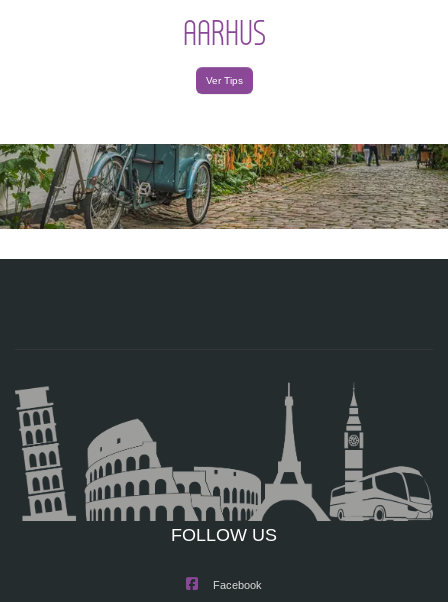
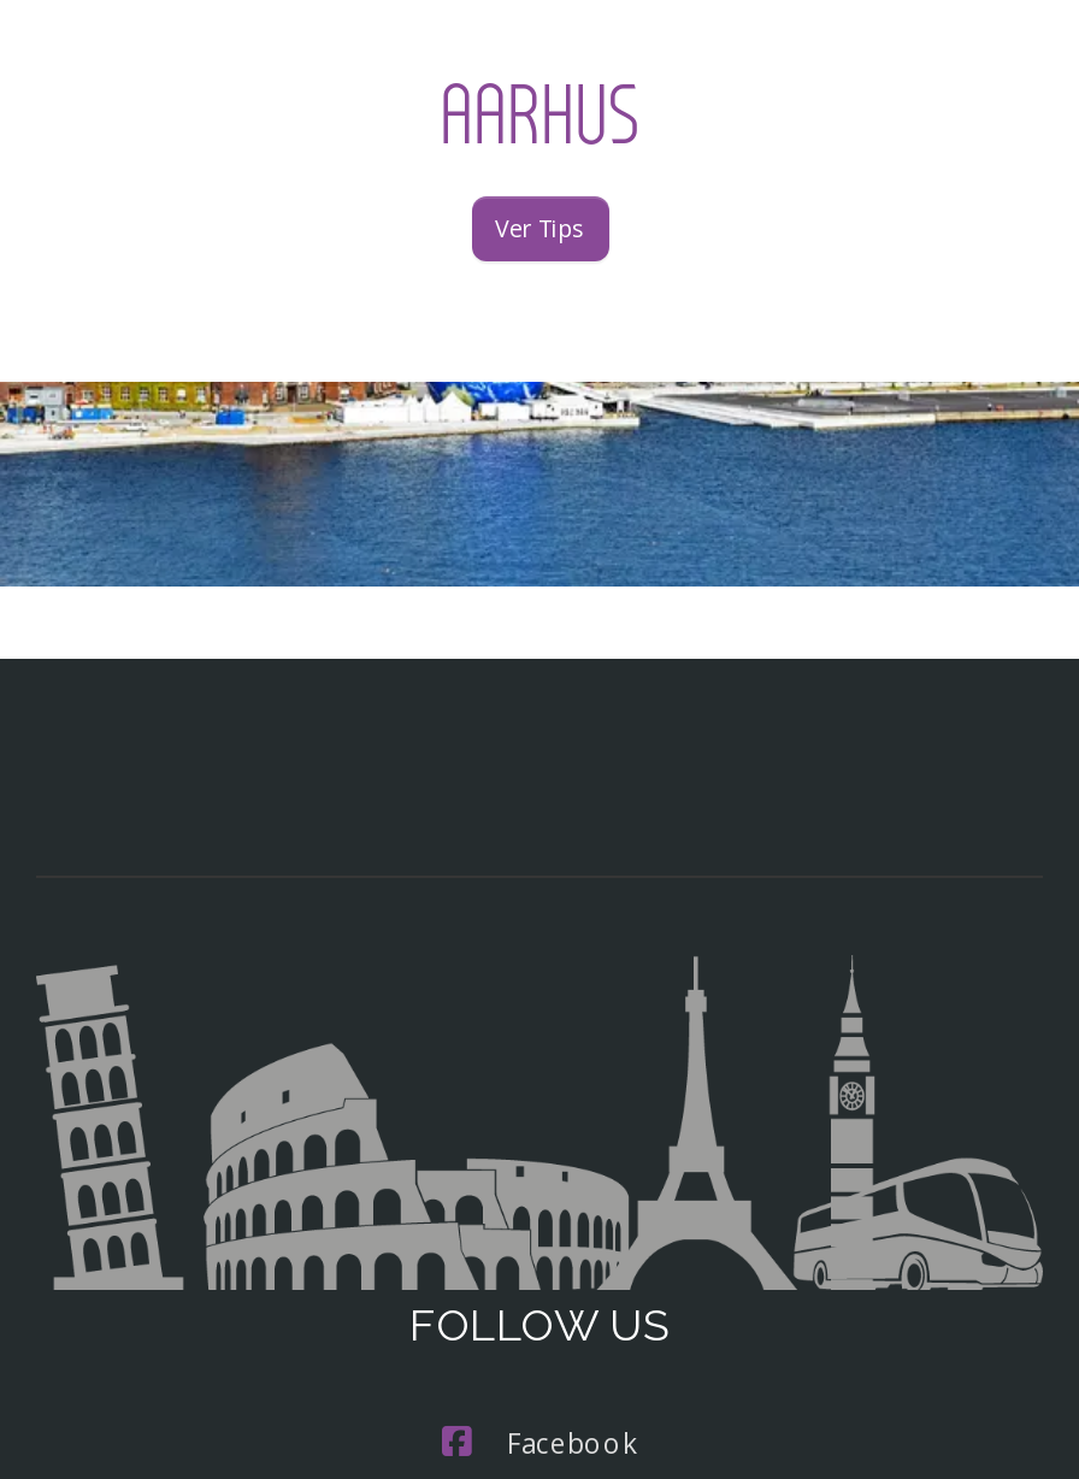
- [image]
+ [image]
